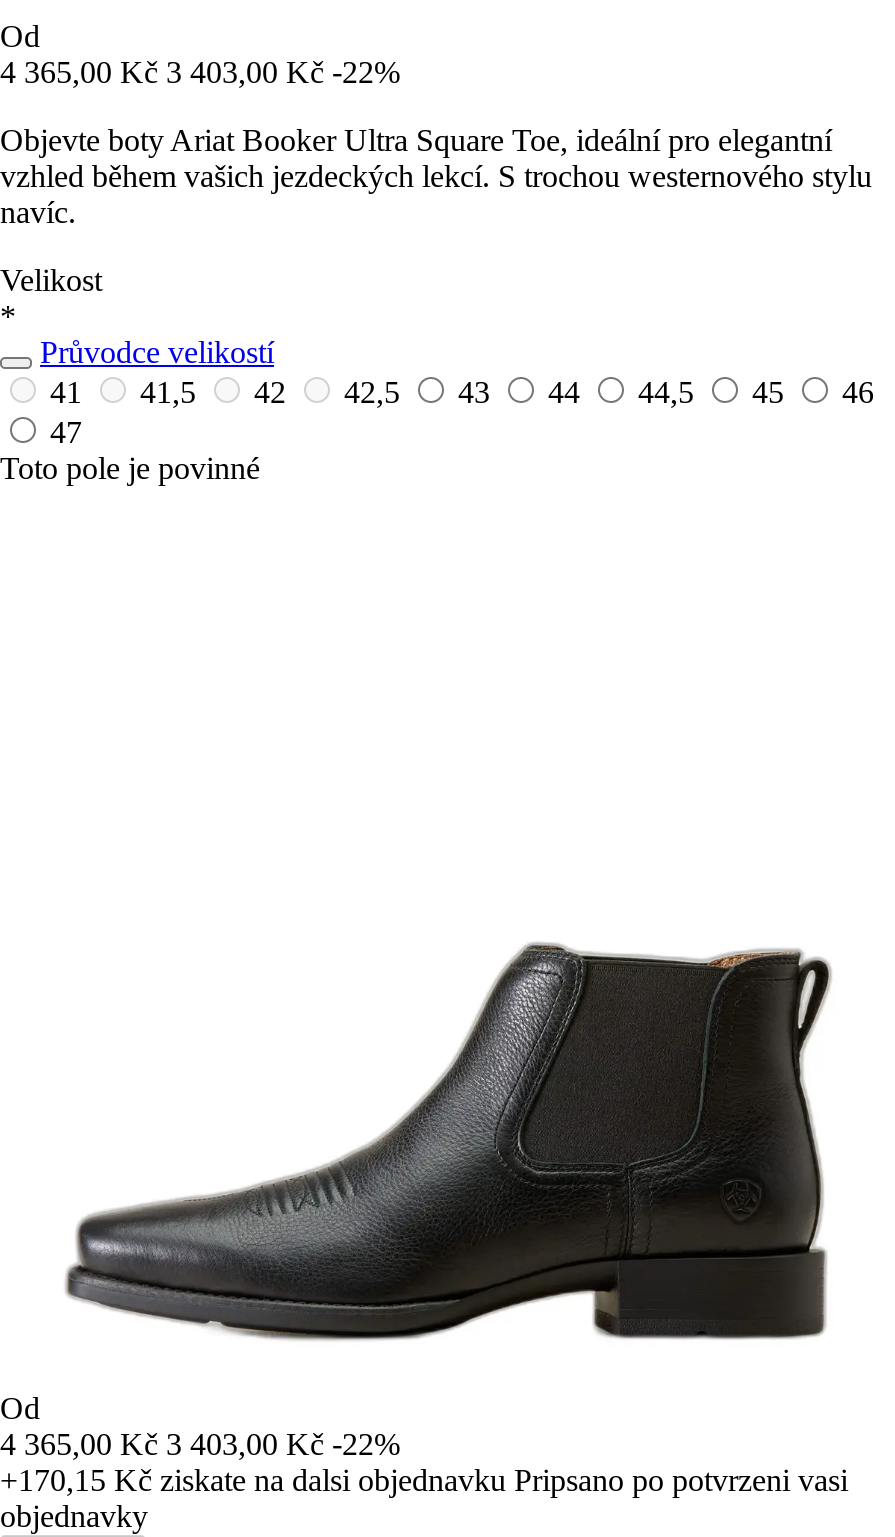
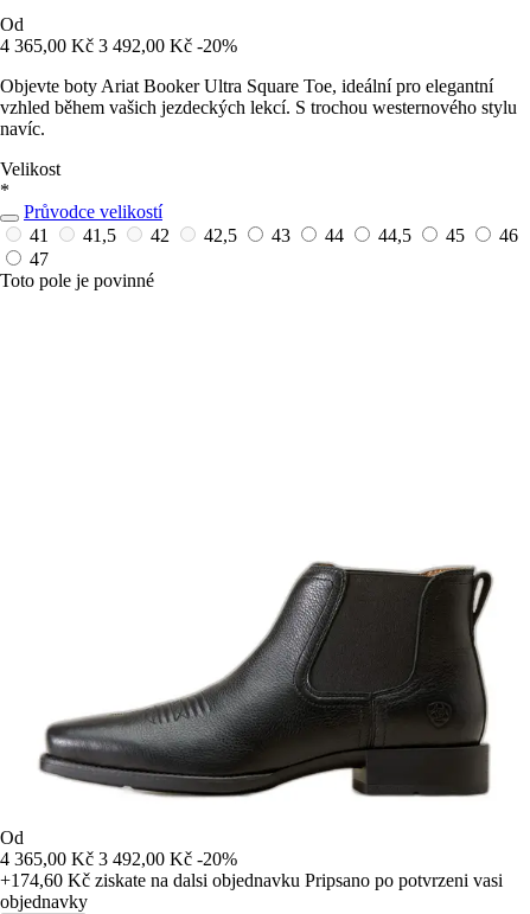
- 4 365,00 Kč 3 403,00 Kč -22%
+ 4 365,00 Kč 3 492,00 Kč -20%

- 4 365,00 Kč 3 403,00 Kč -22%
+ 4 365,00 Kč 3 492,00 Kč -20%

- +170,15 Kč ziskate na dalsi objednavku Pripsano po potvrzeni vasi
+ +174,60 Kč ziskate na dalsi objednavku Pripsano po potvrzeni vasi
